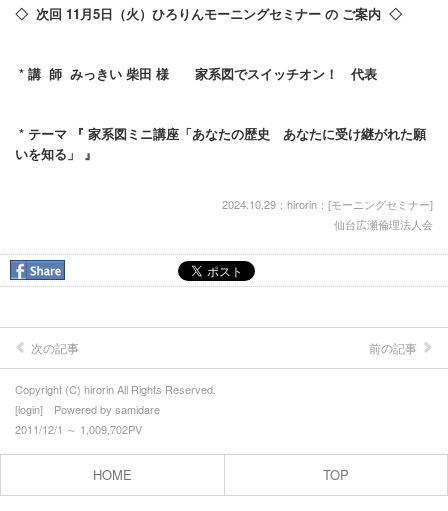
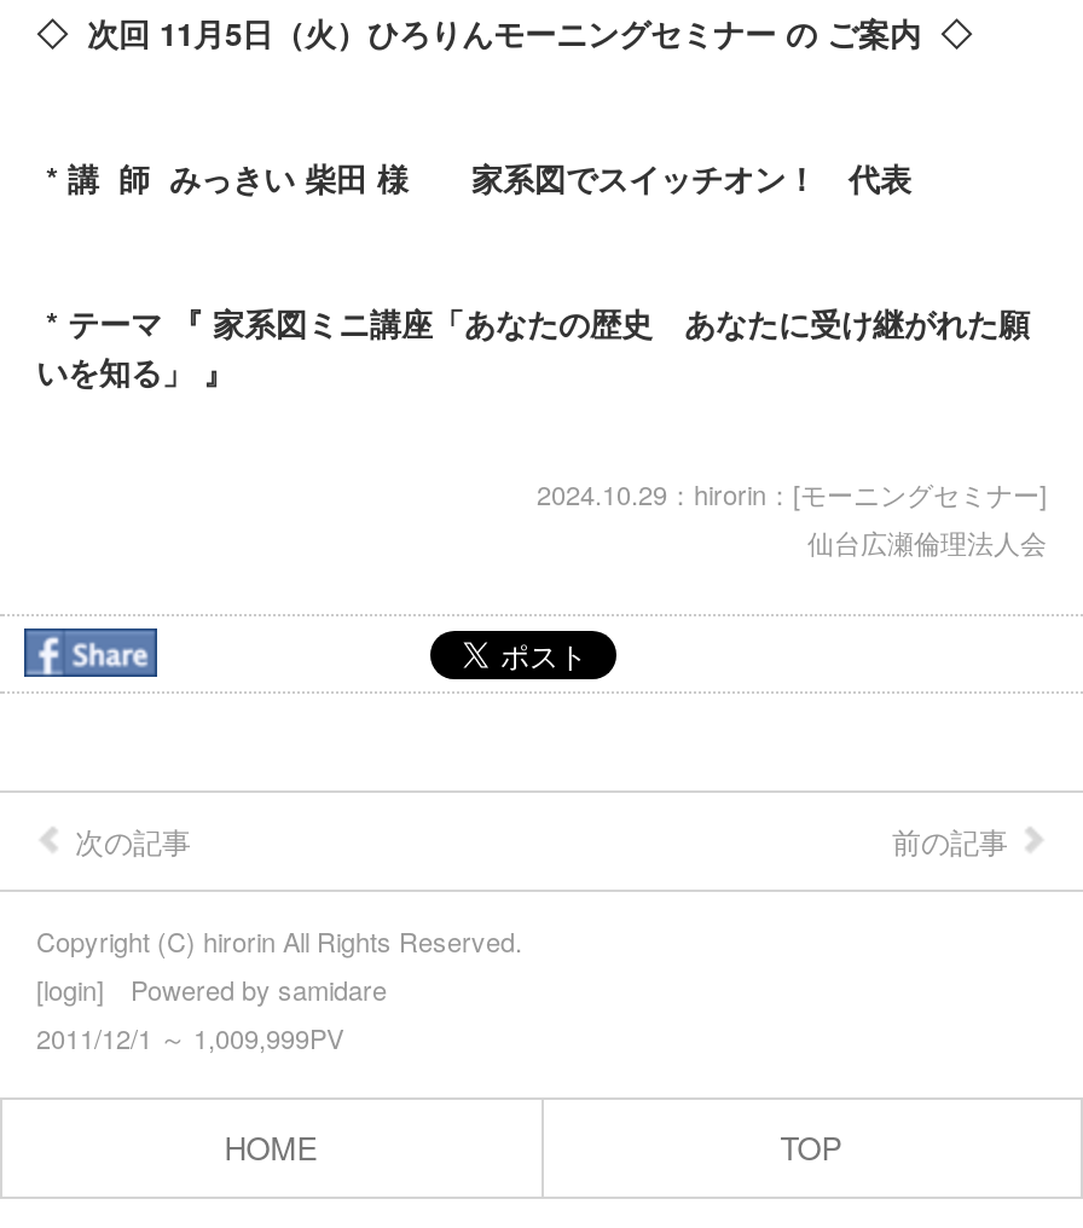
- 2011/12/1 ～ 1,009,702PV
+ 2011/12/1 ～ 1,009,999PV
